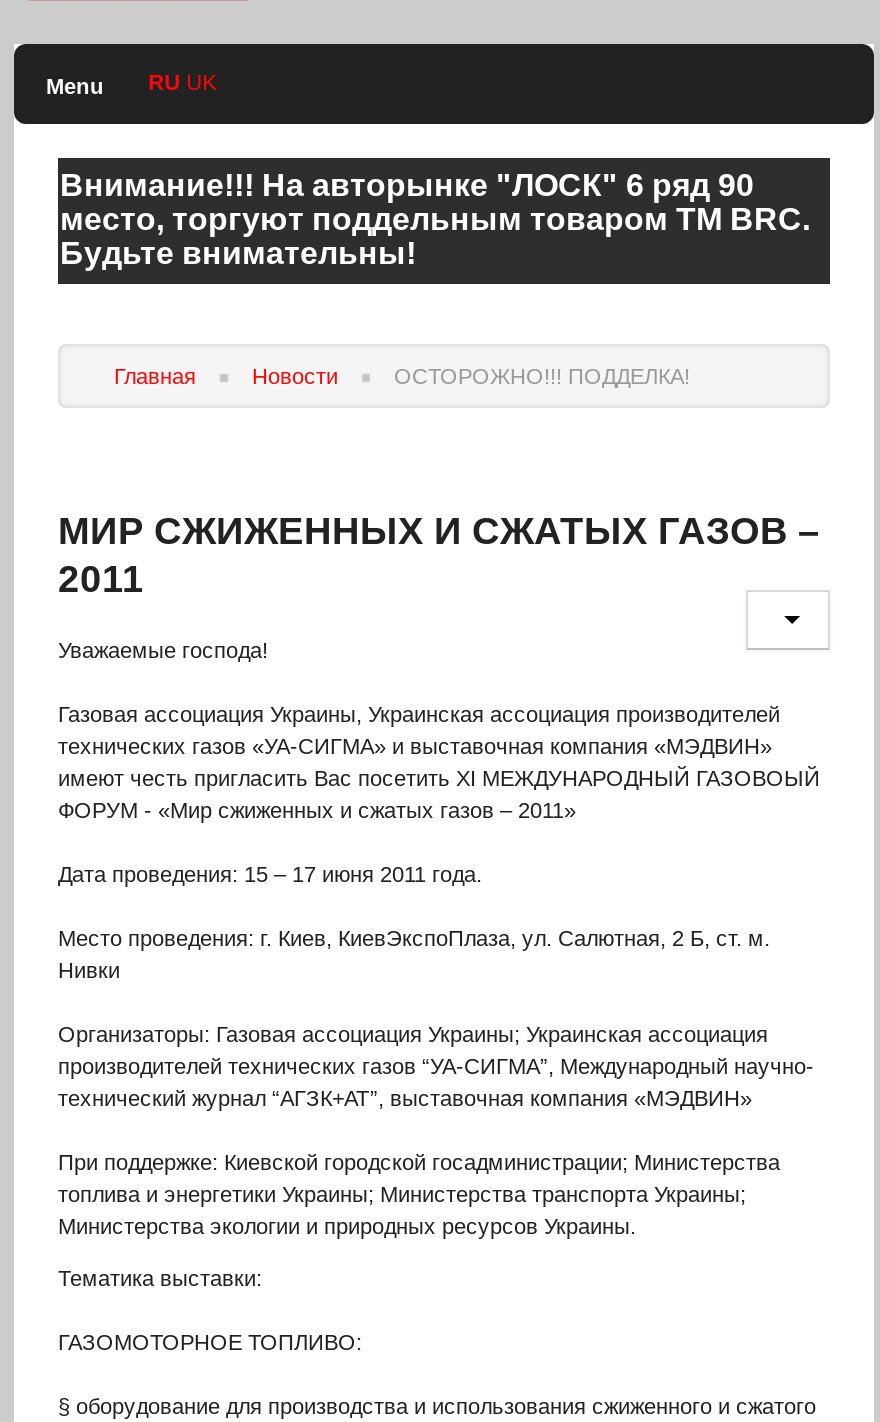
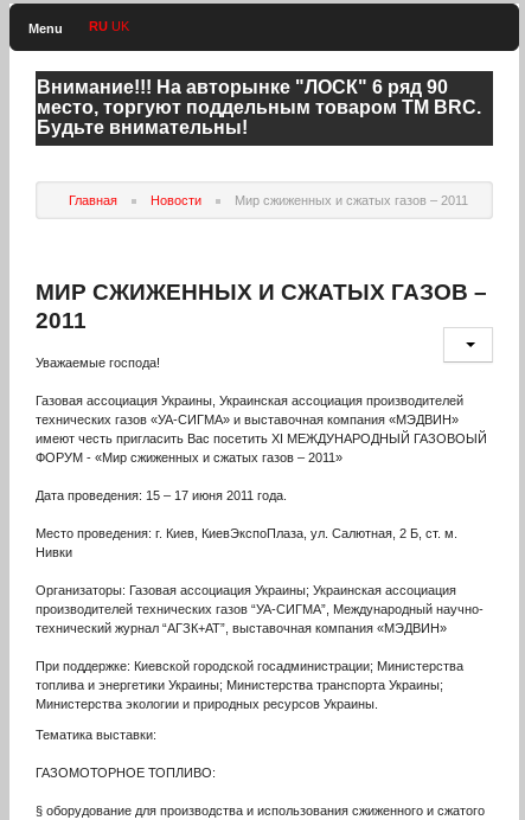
- ОСТОРОЖНО!!! ПОДДЕЛКА!
+ Мир сжиженных и сжатых газов – 2011
